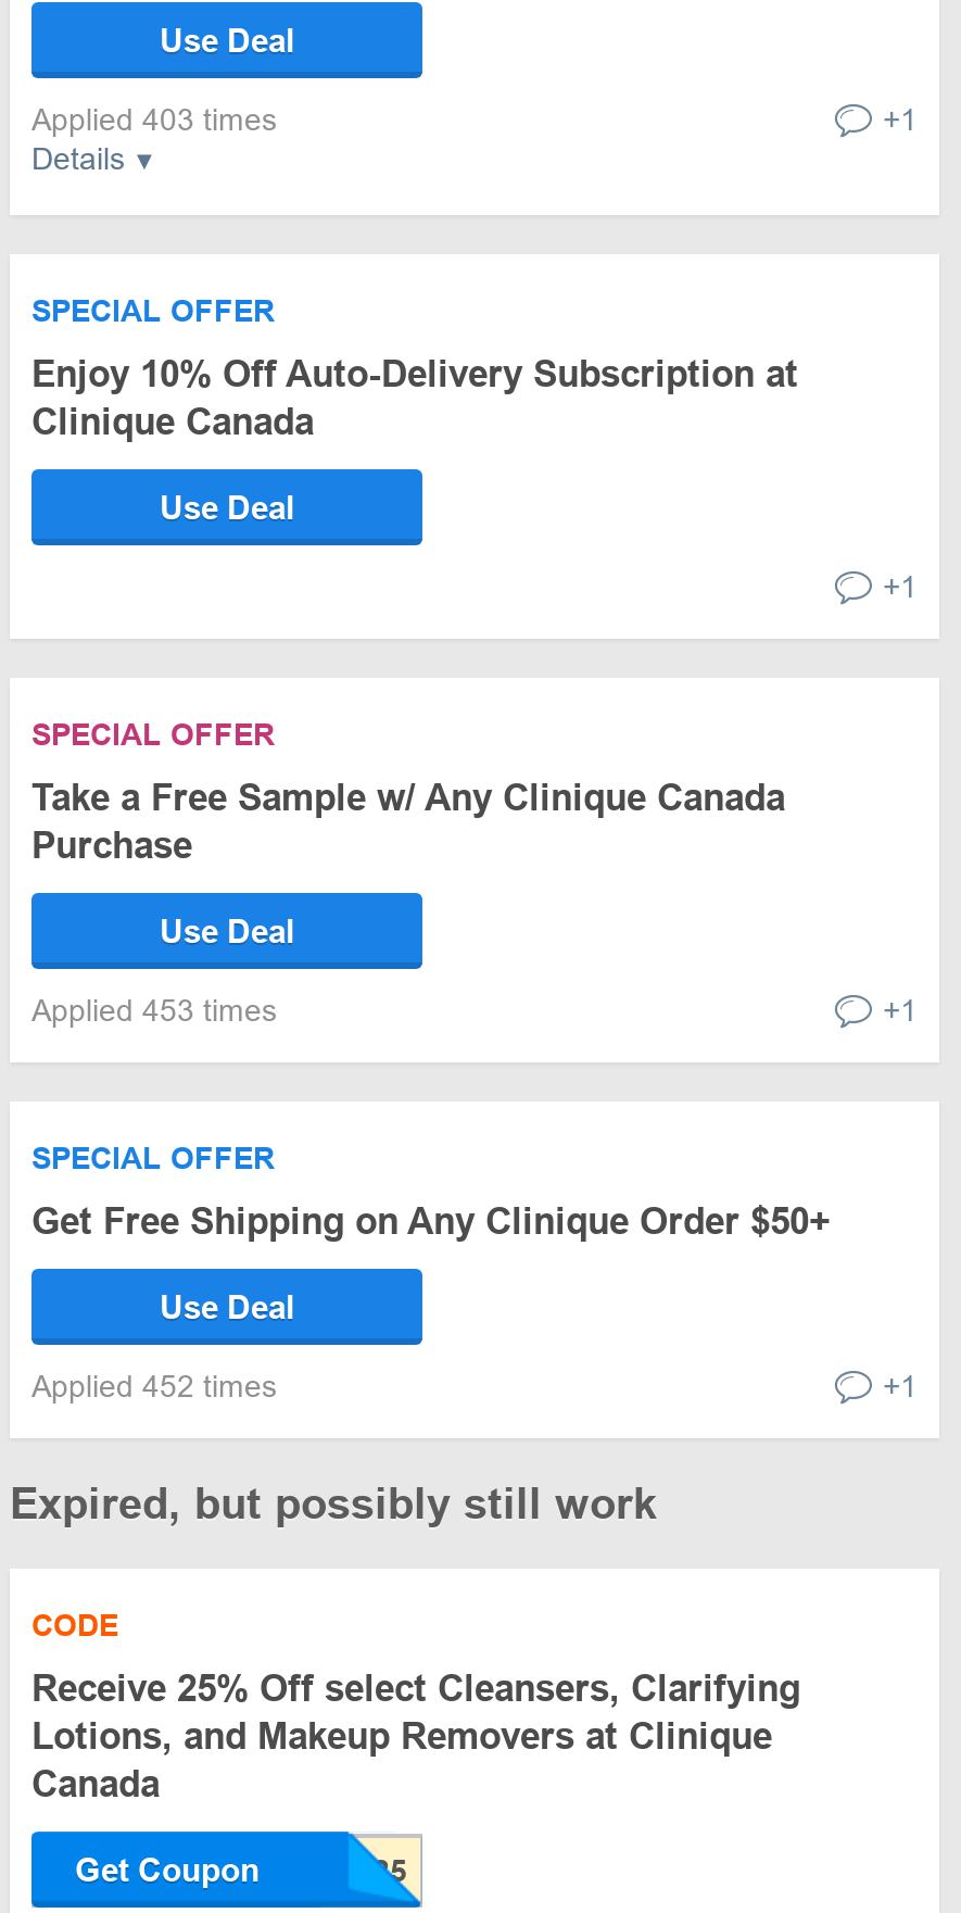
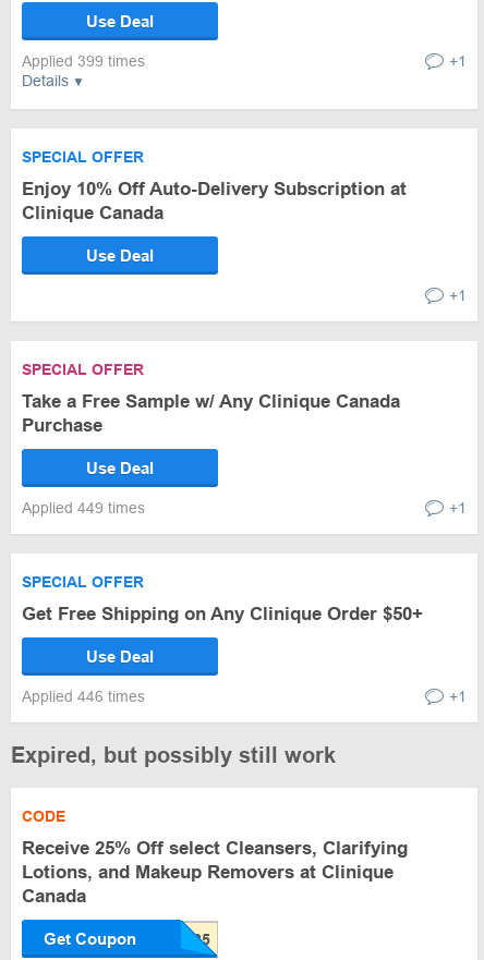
- Applied 403 times
+ Applied 399 times

- Applied 453 times
+ Applied 449 times

- Applied 452 times
+ Applied 446 times
